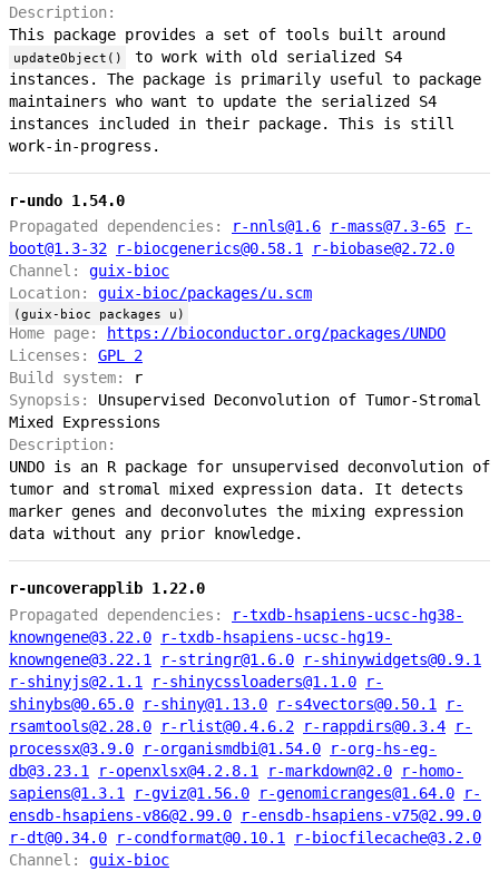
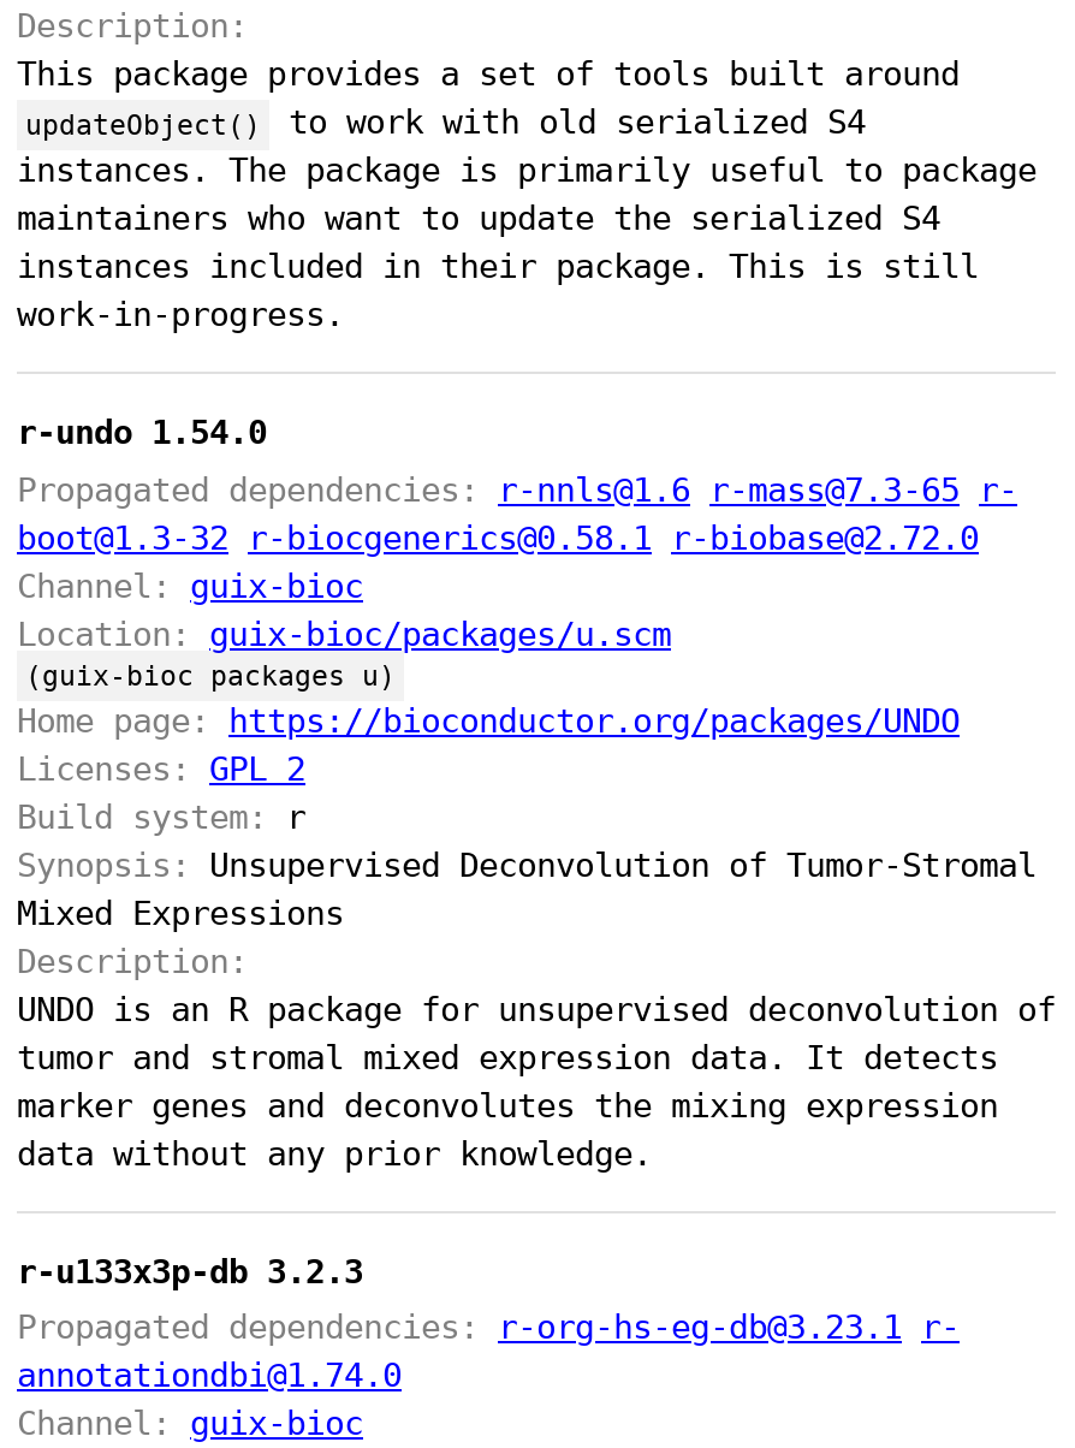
- r-uncoverapplib 1.22.0
+ r-u133x3p-db 3.2.3

- Propagated dependencies: r-txdb-hsapiens-ucsc-hg38-
- knowngene@3.22.0 r-txdb-hsapiens-ucsc-hg19-
- knowngene@3.22.1 r-stringr@1.6.0 r-shinywidgets@0.9.1
- r-shinyjs@2.1.1 r-shinycssloaders@1.1.0 r-
- shinybs@0.65.0 r-shiny@1.13.0 r-s4vectors@0.50.1 r-
- rsamtools@2.28.0 r-rlist@0.4.6.2 r-rappdirs@0.3.4 r-
- processx@3.9.0 r-organismdbi@1.54.0 r-org-hs-eg-
- db@3.23.1 r-openxlsx@4.2.8.1 r-markdown@2.0 r-homo-
- sapiens@1.3.1 r-gviz@1.56.0 r-genomicranges@1.64.0 r-
- ensdb-hsapiens-v86@2.99.0 r-ensdb-hsapiens-v75@2.99.0
- r-dt@0.34.0 r-condformat@0.10.1 r-biocfilecache@3.2.0
+ Propagated dependencies: r-org-hs-eg-db@3.23.1 r-
+ annotationdbi@1.74.0
